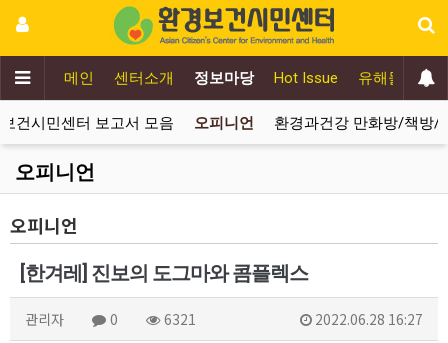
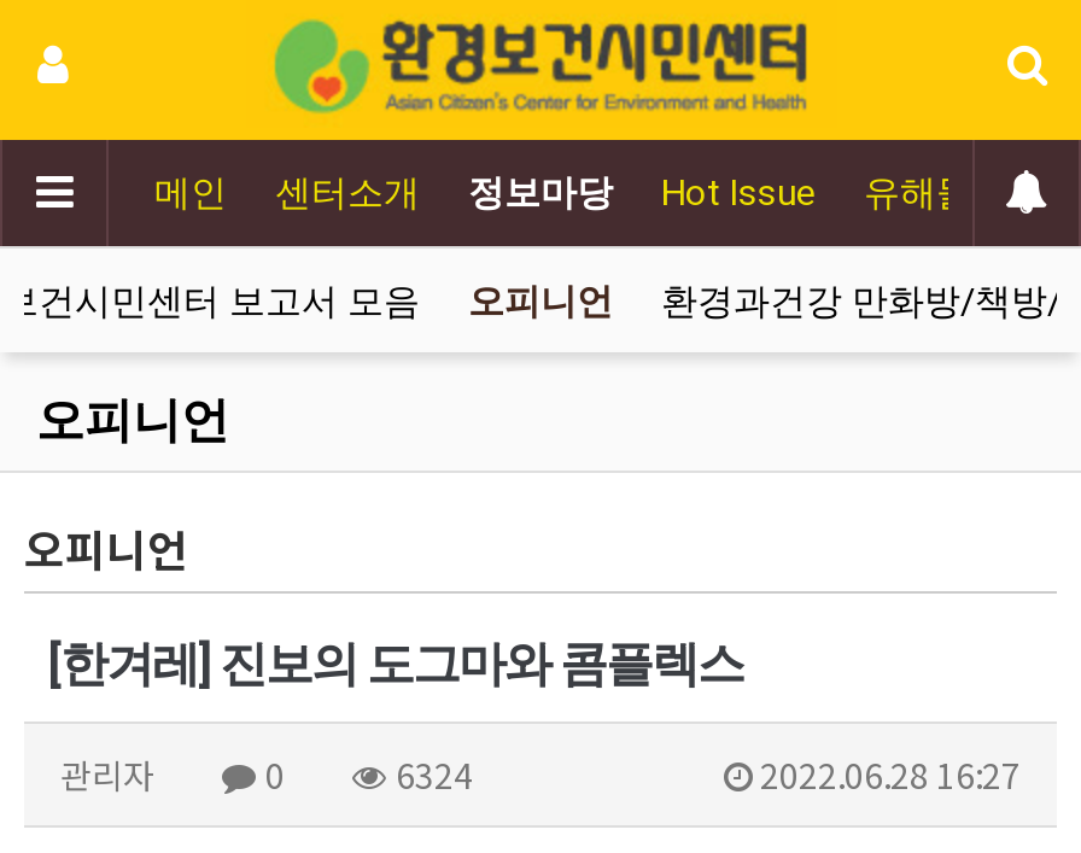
- 0 6321
+ 0 6324
